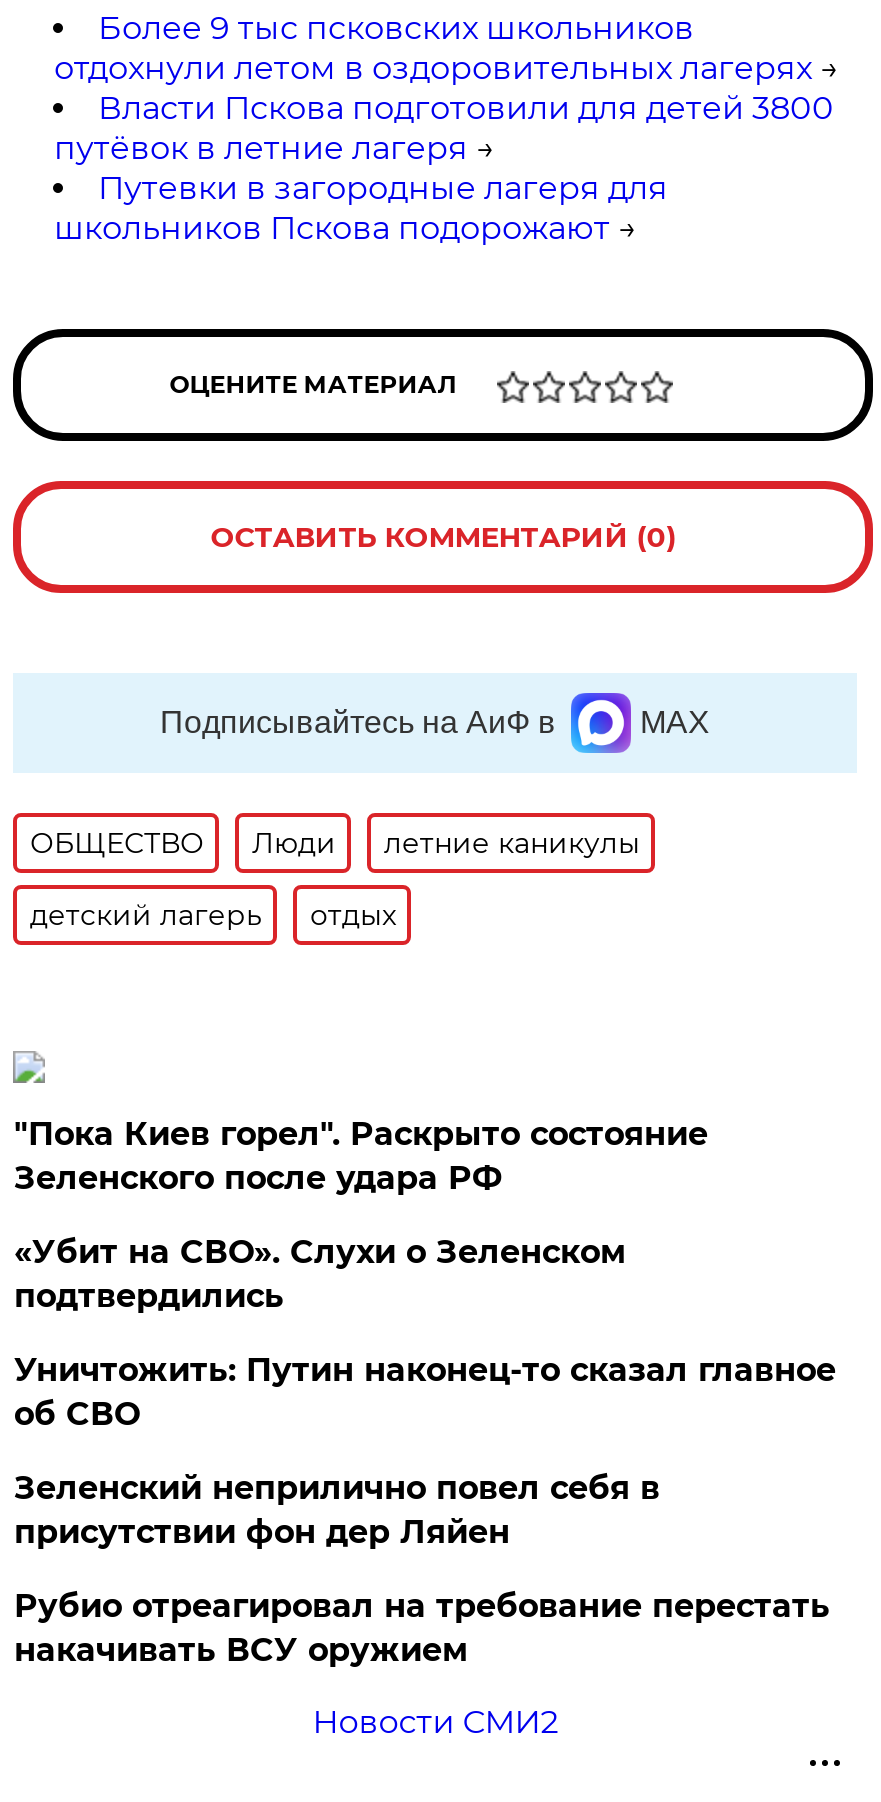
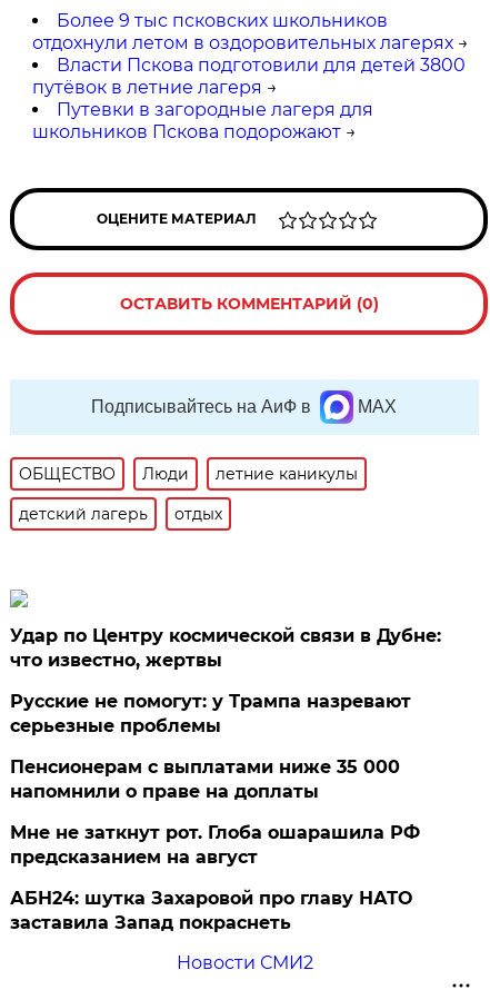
- "Пока Киев горел". Раскрыто состояние
- Зеленского после удара РФ
+ Удар по Центру космической связи в Дубне:
+ что известно, жертвы

- «Убит на СВО». Слухи о Зеленском
- подтвердились
+ Русские не помогут: у Трампа назревают
+ серьезные проблемы

- Уничтожить: Путин наконец-то сказал главное
- об СВО
+ Пенсионерам с выплатами ниже 35 000
+ напомнили о праве на доплаты

- Зеленский неприлично повел cебя в
- присутствии фон дер Ляйен
+ Мне не заткнут рот. Глоба ошарашила РФ
+ предсказанием на август

- Рубио отреагировал на требование перестать
- накачивать ВСУ оружием
+ АБН24: шутка Захаровой про главу НАТО
+ заставила Запад покраснеть
